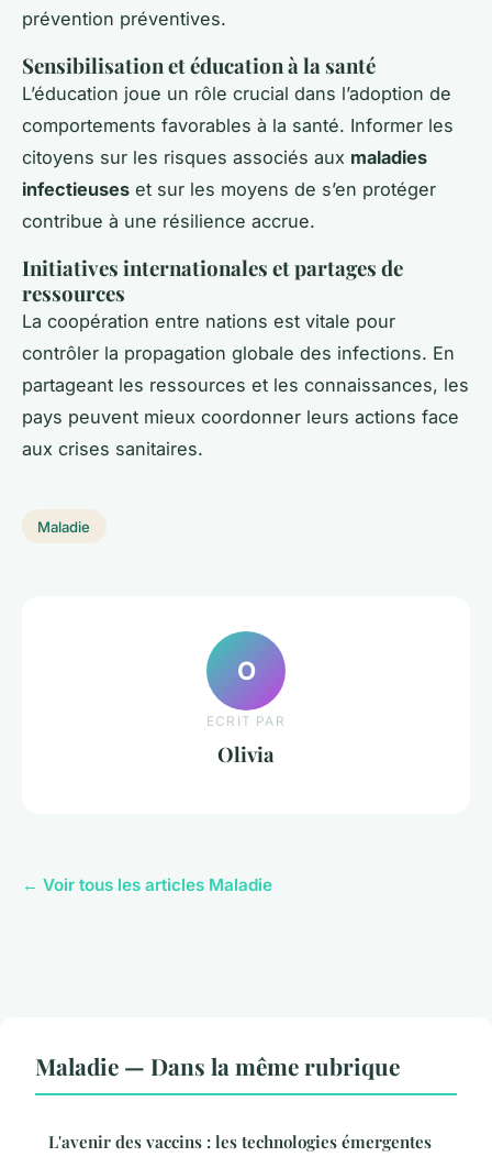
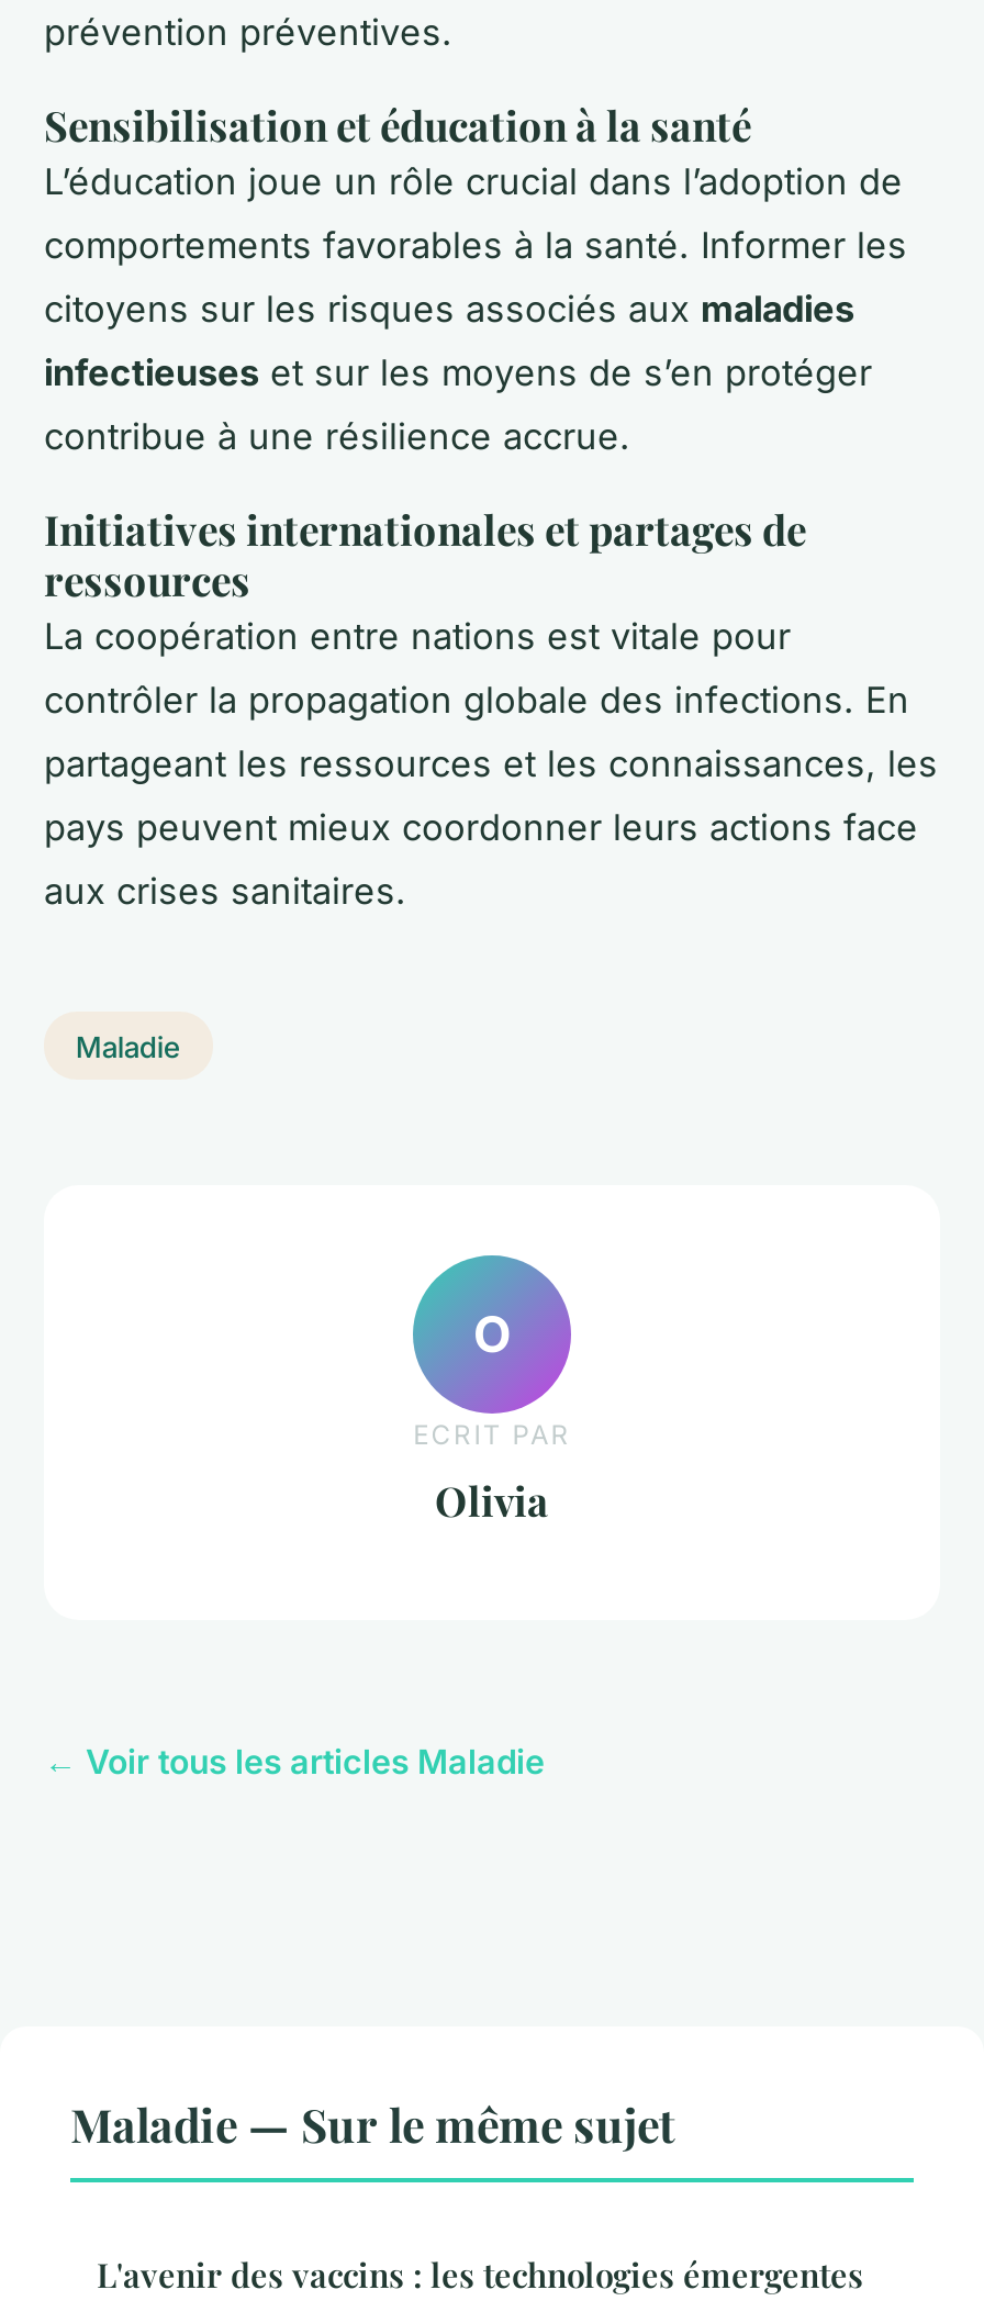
- Maladie — Dans la même rubrique
+ Maladie — Sur le même sujet
